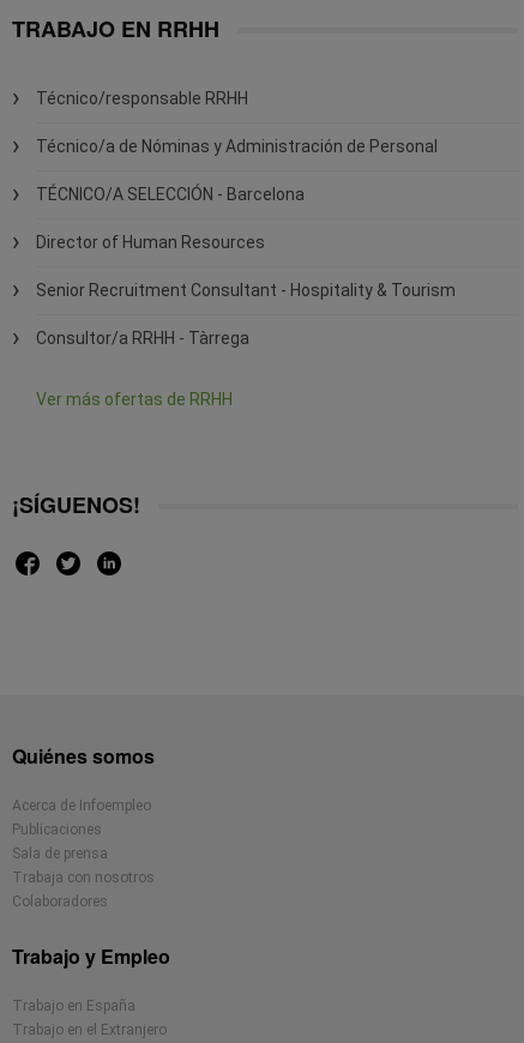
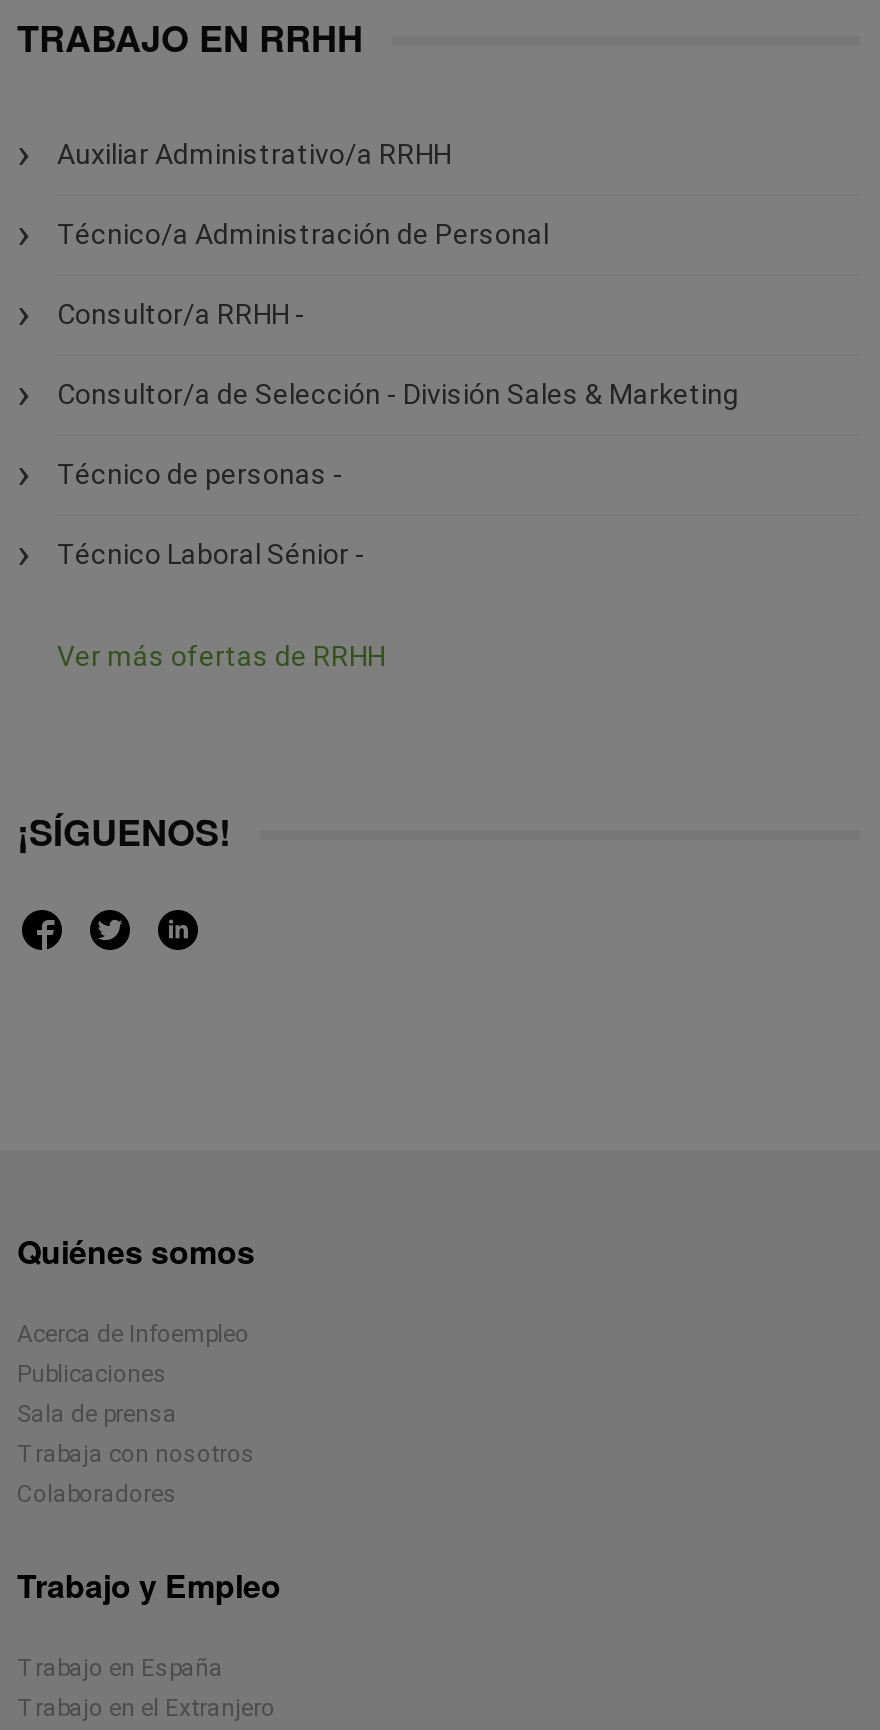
- Técnico/responsable RRHH
+ Auxiliar Administrativo/a RRHH

- Técnico/a de Nóminas y Administración de Personal
+ Técnico/a Administración de Personal

- TÉCNICO/A SELECCIÓN - Barcelona
+ Consultor/a RRHH -

- Director of Human Resources
+ Consultor/a de Selección - División Sales & Marketing

- Senior Recruitment Consultant - Hospitality & Tourism
+ Técnico de personas -

- Consultor/a RRHH - Tàrrega
+ Técnico Laboral Sénior -
